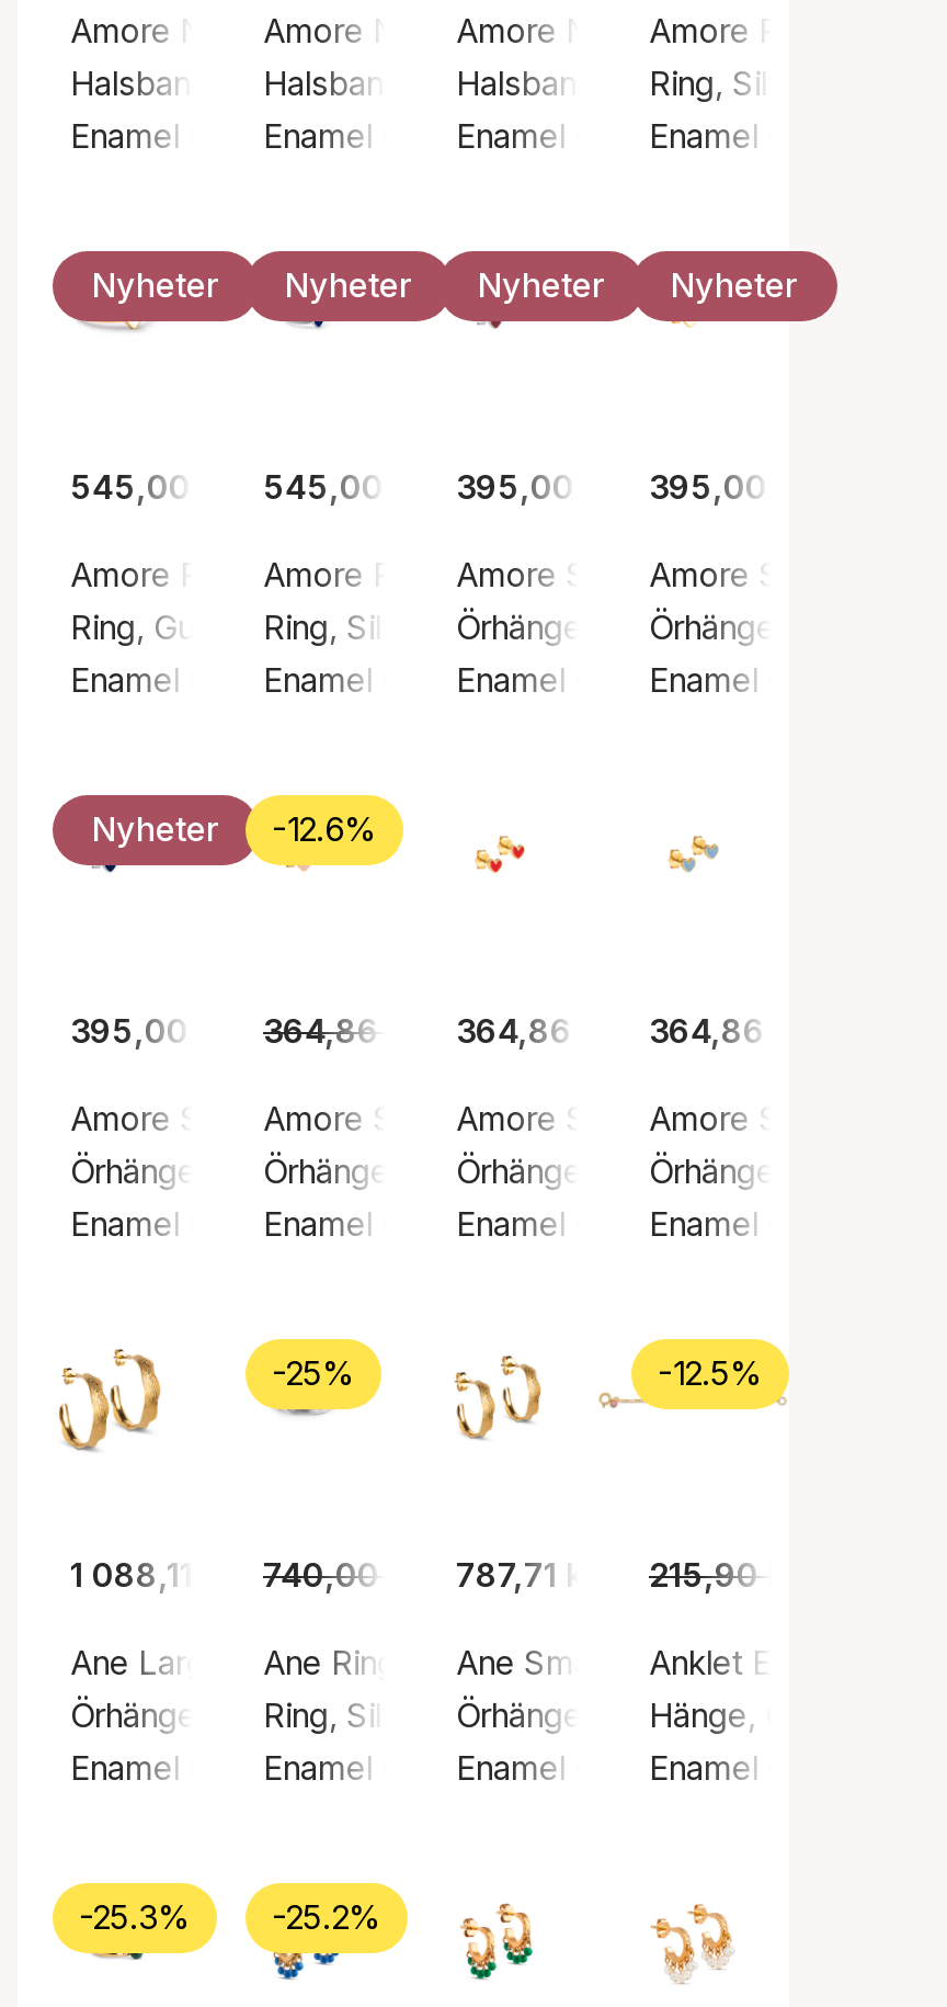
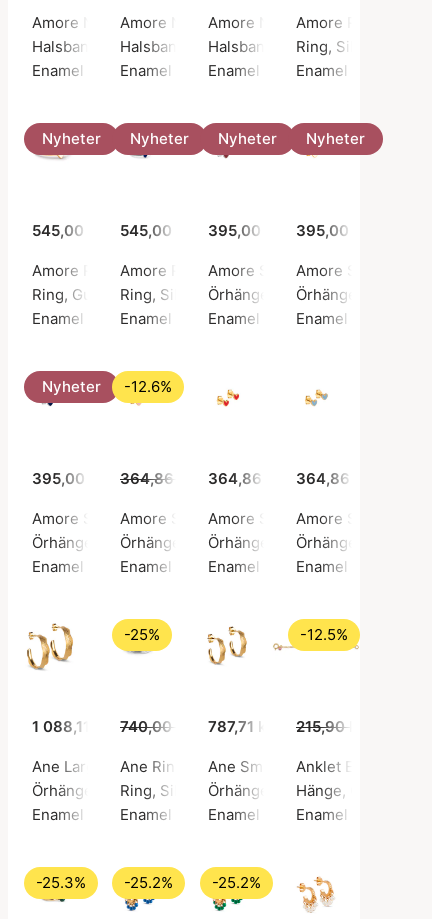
+ -25.2%
